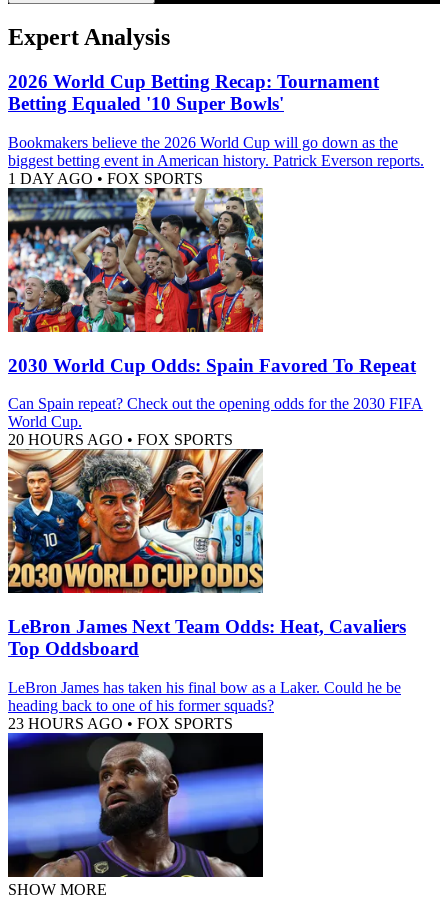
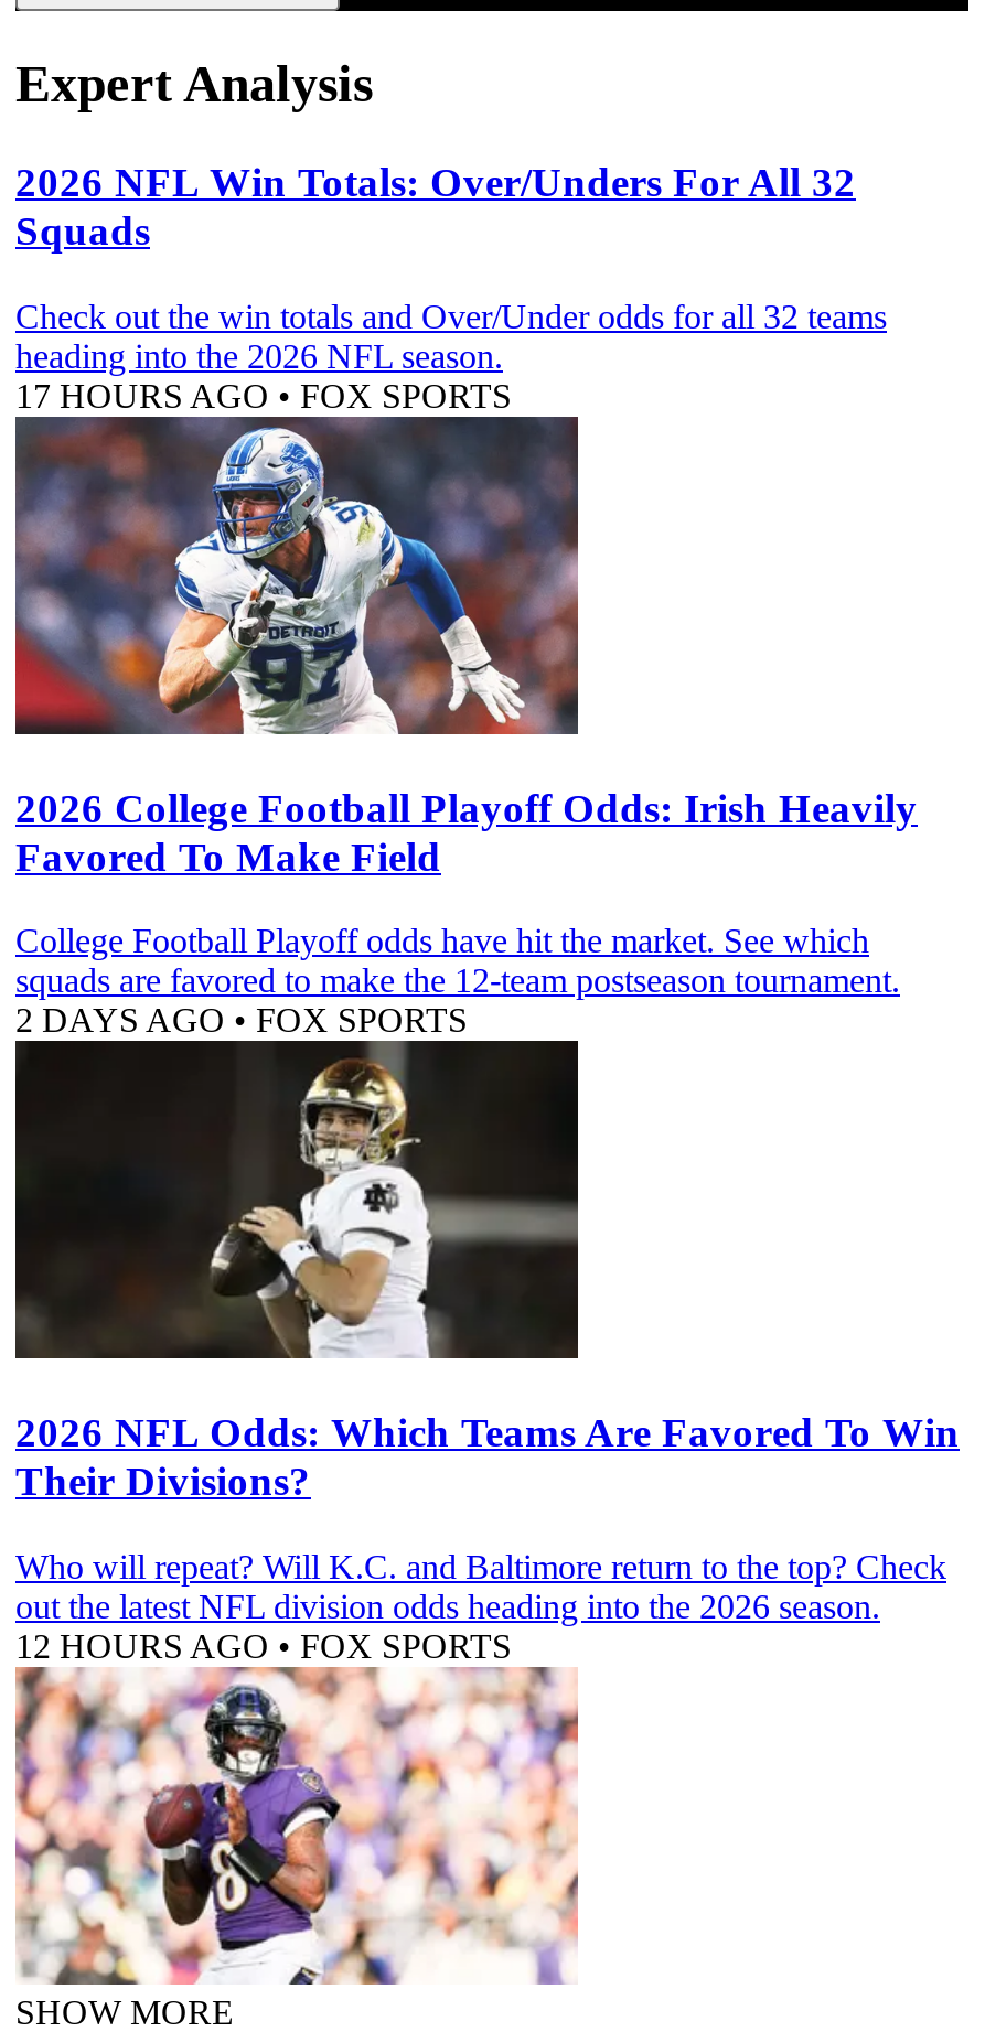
- 2026 World Cup Betting Recap: Tournament
- Betting Equaled '10 Super Bowls'
+ 2026 NFL Win Totals: Over/Unders For All 32
+ Squads

- Bookmakers believe the 2026 World Cup will go down as the
- biggest betting event in American history. Patrick Everson reports.
- 1 DAY AGO • FOX SPORTS
+ Check out the win totals and Over/Under odds for all 32 teams
+ heading into the 2026 NFL season.
+ 17 HOURS AGO • FOX SPORTS

- [image]
- 2030 World Cup Odds: Spain Favored To Repeat
+ [image]
+ 2026 College Football Playoff Odds: Irish Heavily
+ Favored To Make Field

- Can Spain repeat? Check out the opening odds for the 2030 FIFA
- World Cup.
- 20 HOURS AGO • FOX SPORTS
+ College Football Playoff odds have hit the market. See which
+ squads are favored to make the 12-team postseason tournament.
+ 2 DAYS AGO • FOX SPORTS

- [image]
- LeBron James Next Team Odds: Heat, Cavaliers
- Top Oddsboard
+ [image]
+ 2026 NFL Odds: Which Teams Are Favored To Win
+ Their Divisions?

- LeBron James has taken his final bow as a Laker. Could he be
- heading back to one of his former squads?
- 23 HOURS AGO • FOX SPORTS
+ Who will repeat? Will K.C. and Baltimore return to the top? Check
+ out the latest NFL division odds heading into the 2026 season.
+ 12 HOURS AGO • FOX SPORTS

- [image]
+ [image]
